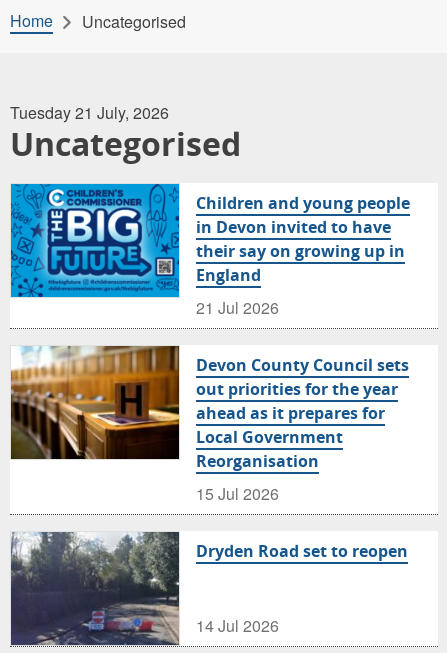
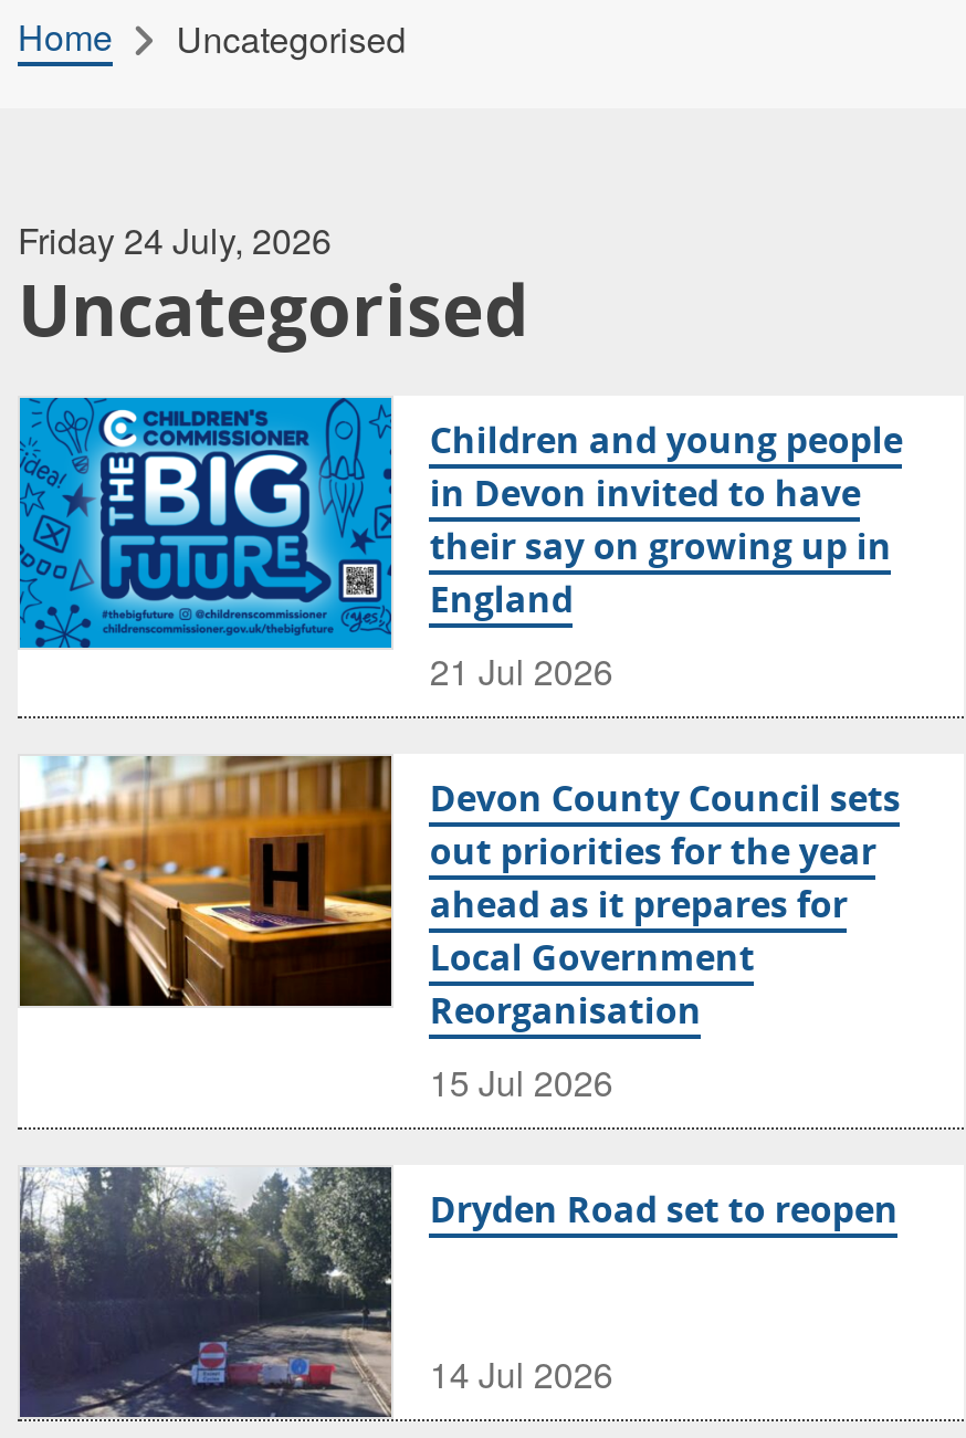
- Tuesday 21 July, 2026
+ Friday 24 July, 2026
